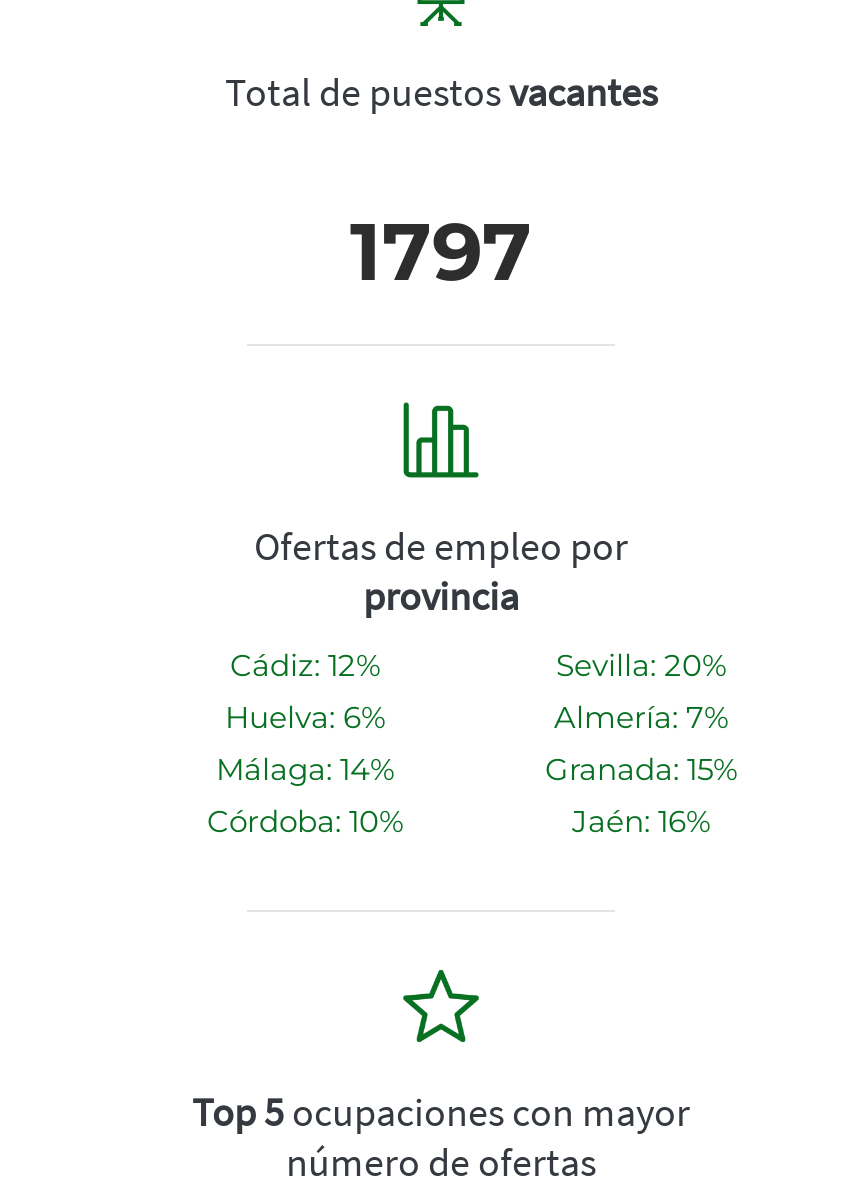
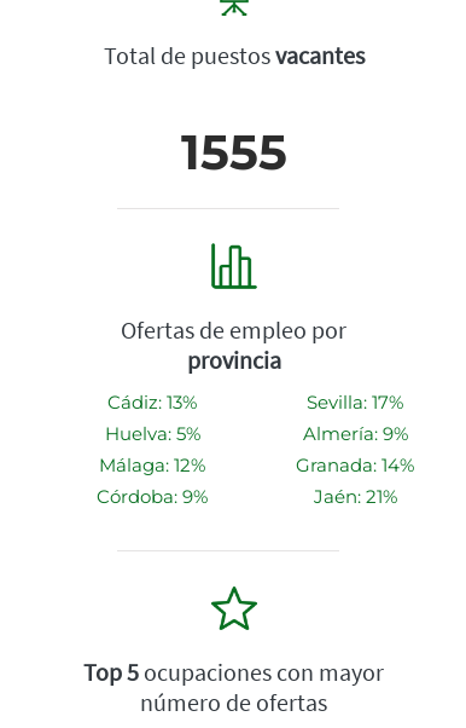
- 1797
+ 1555

- Cádiz: 12%
+ Cádiz: 13%

- Sevilla: 20%
+ Sevilla: 17%

- Huelva: 6%
+ Huelva: 5%

- Almería: 7%
+ Almería: 9%

- Málaga: 14%
+ Málaga: 12%

- Granada: 15%
+ Granada: 14%

- Córdoba: 10%
+ Córdoba: 9%

- Jaén: 16%
+ Jaén: 21%
